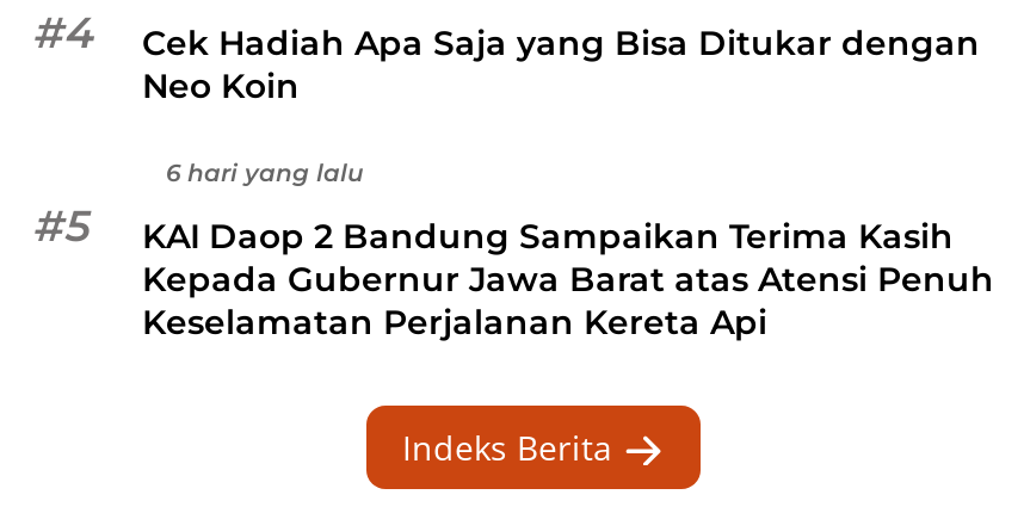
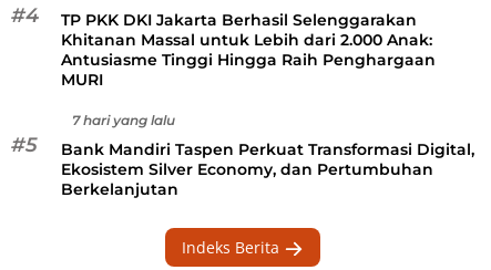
- Cek Hadiah Apa Saja yang Bisa Ditukar dengan
- Neo Koin
+ TP PKK DKI Jakarta Berhasil Selenggarakan
+ Khitanan Massal untuk Lebih dari 2.000 Anak:
+ Antusiasme Tinggi Hingga Raih Penghargaan
+ MURI

- 6 hari yang lalu
+ 7 hari yang lalu

- KAI Daop 2 Bandung Sampaikan Terima Kasih
- Kepada Gubernur Jawa Barat atas Atensi Penuh
- Keselamatan Perjalanan Kereta Api
+ Bank Mandiri Taspen Perkuat Transformasi Digital,
+ Ekosistem Silver Economy, dan Pertumbuhan
+ Berkelanjutan
